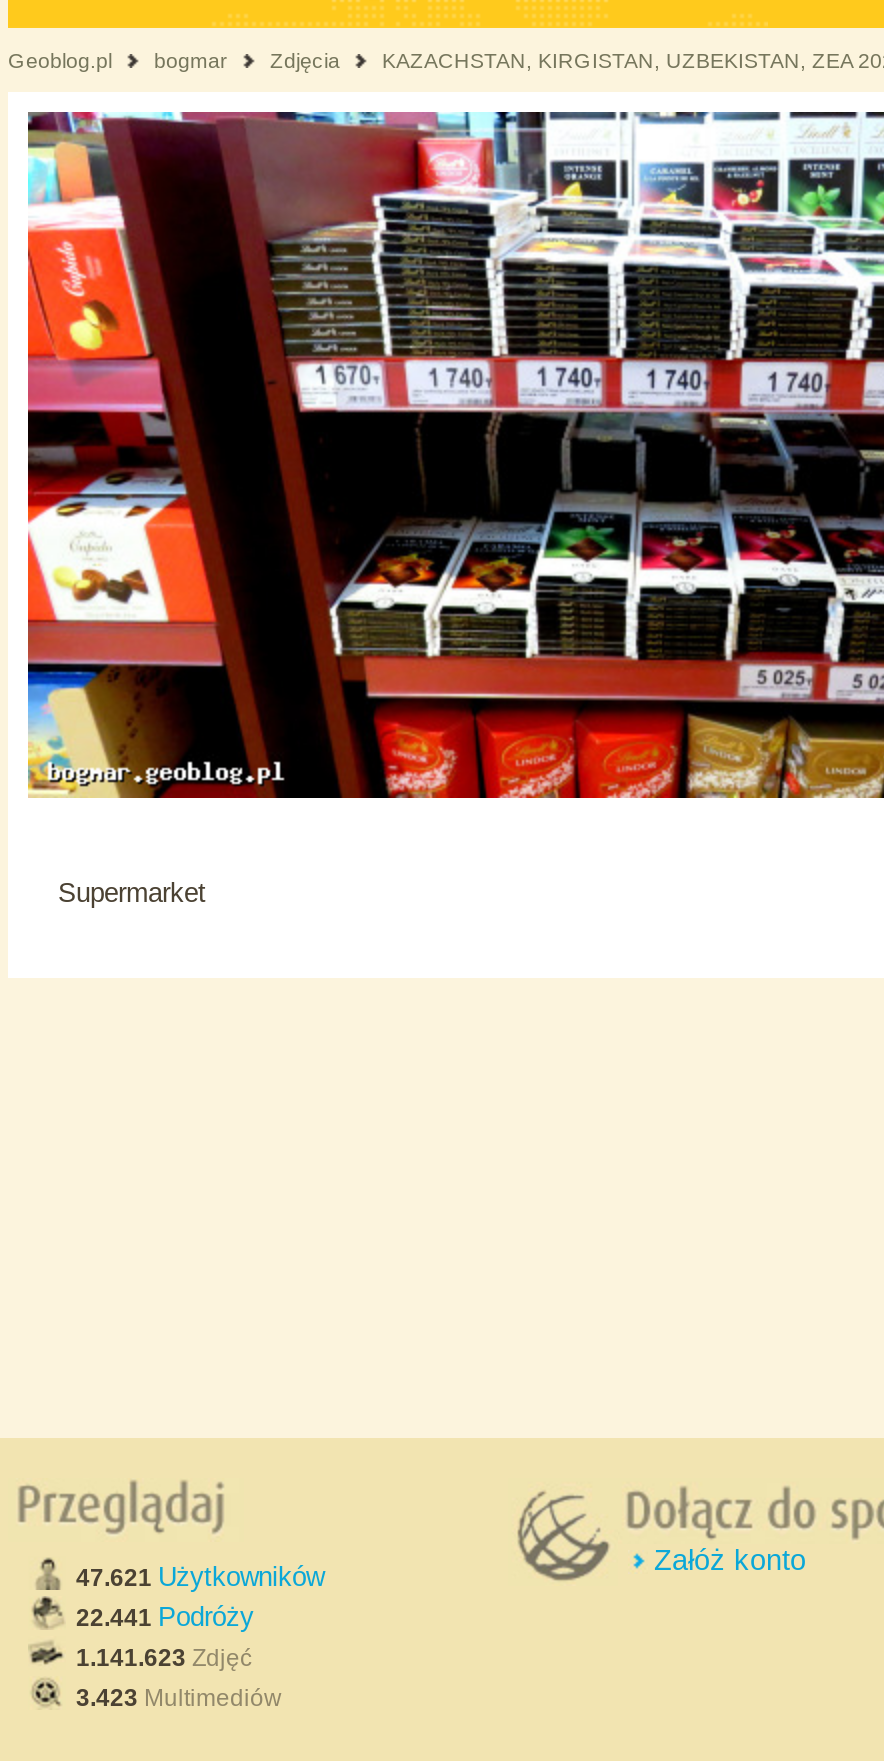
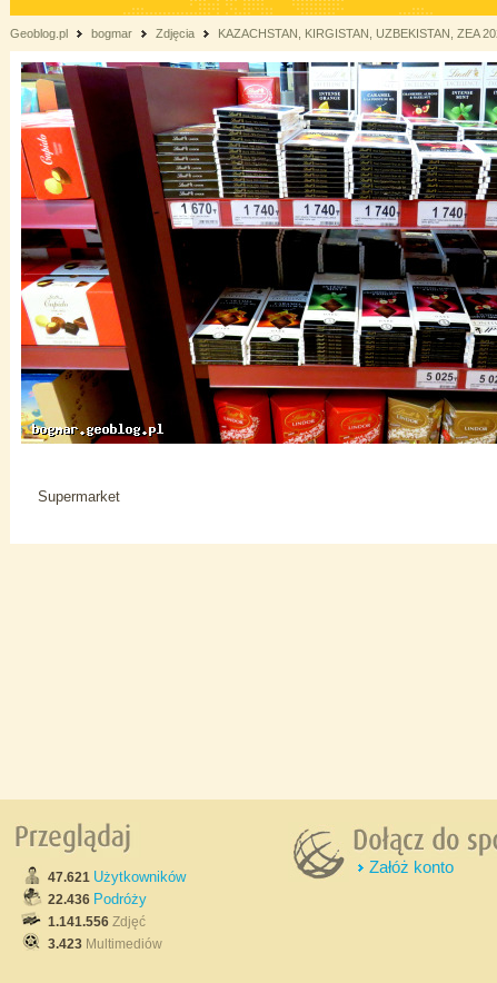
- 22.441 Podróży
+ 22.436 Podróży

- 1.141.623 Zdjęć
+ 1.141.556 Zdjęć
